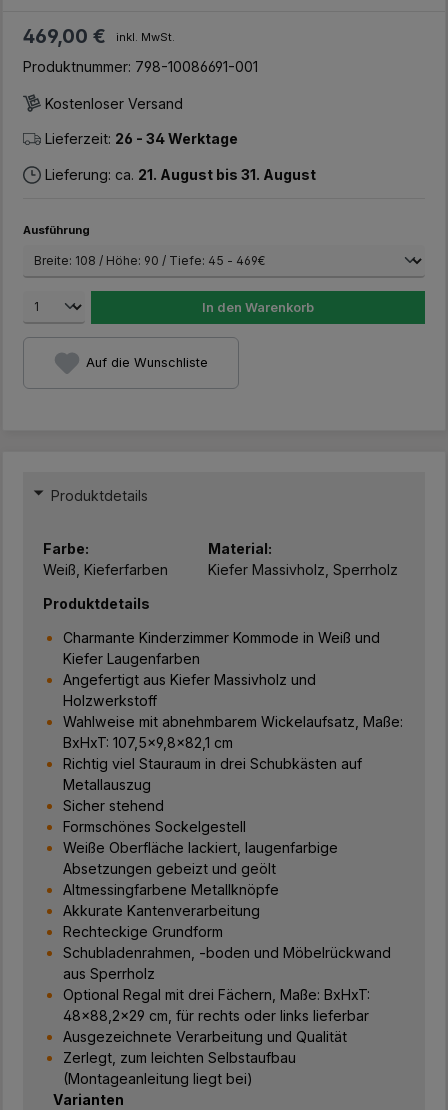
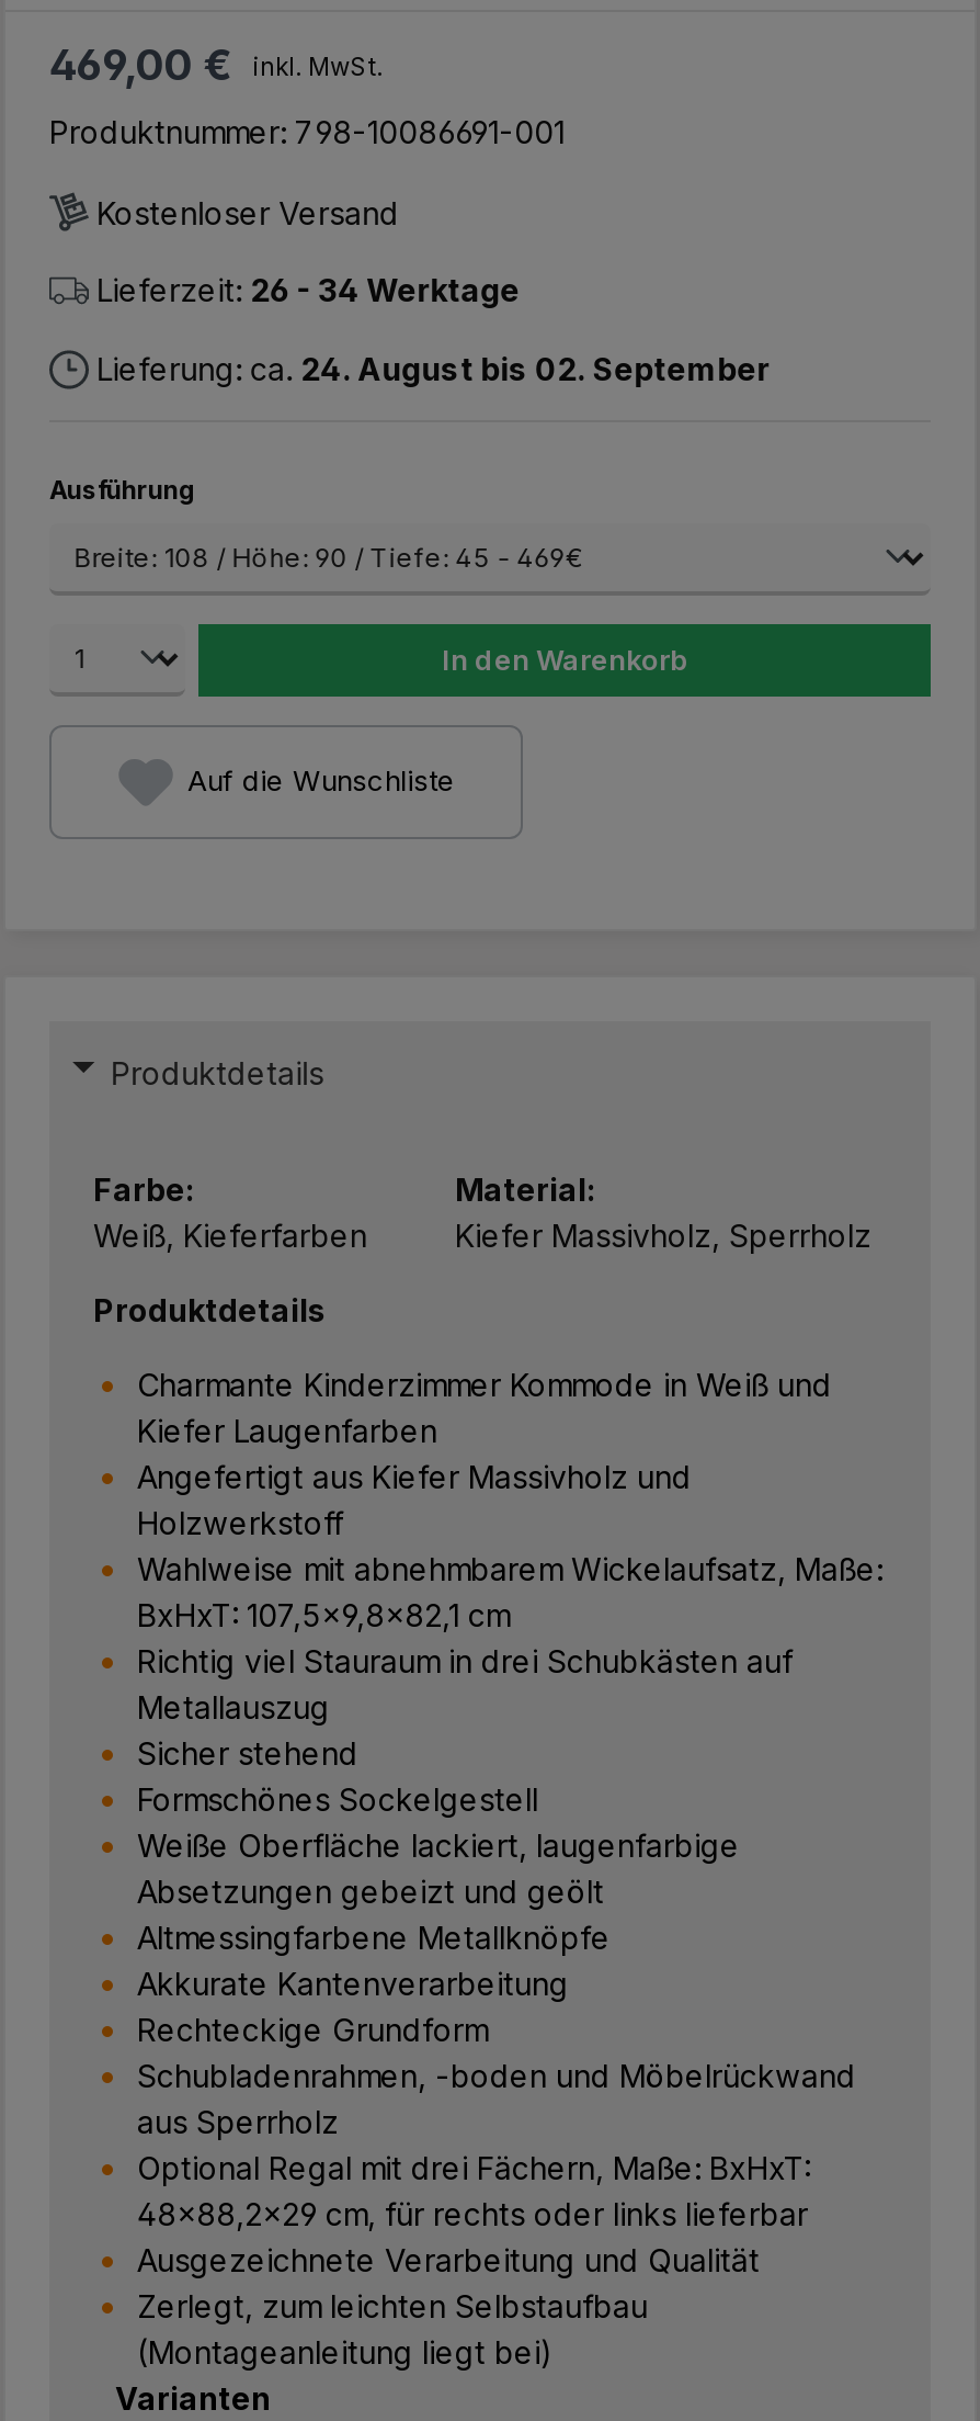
- Lieferung: ca. 21. August bis 31. August
+ Lieferung: ca. 24. August bis 02. September
